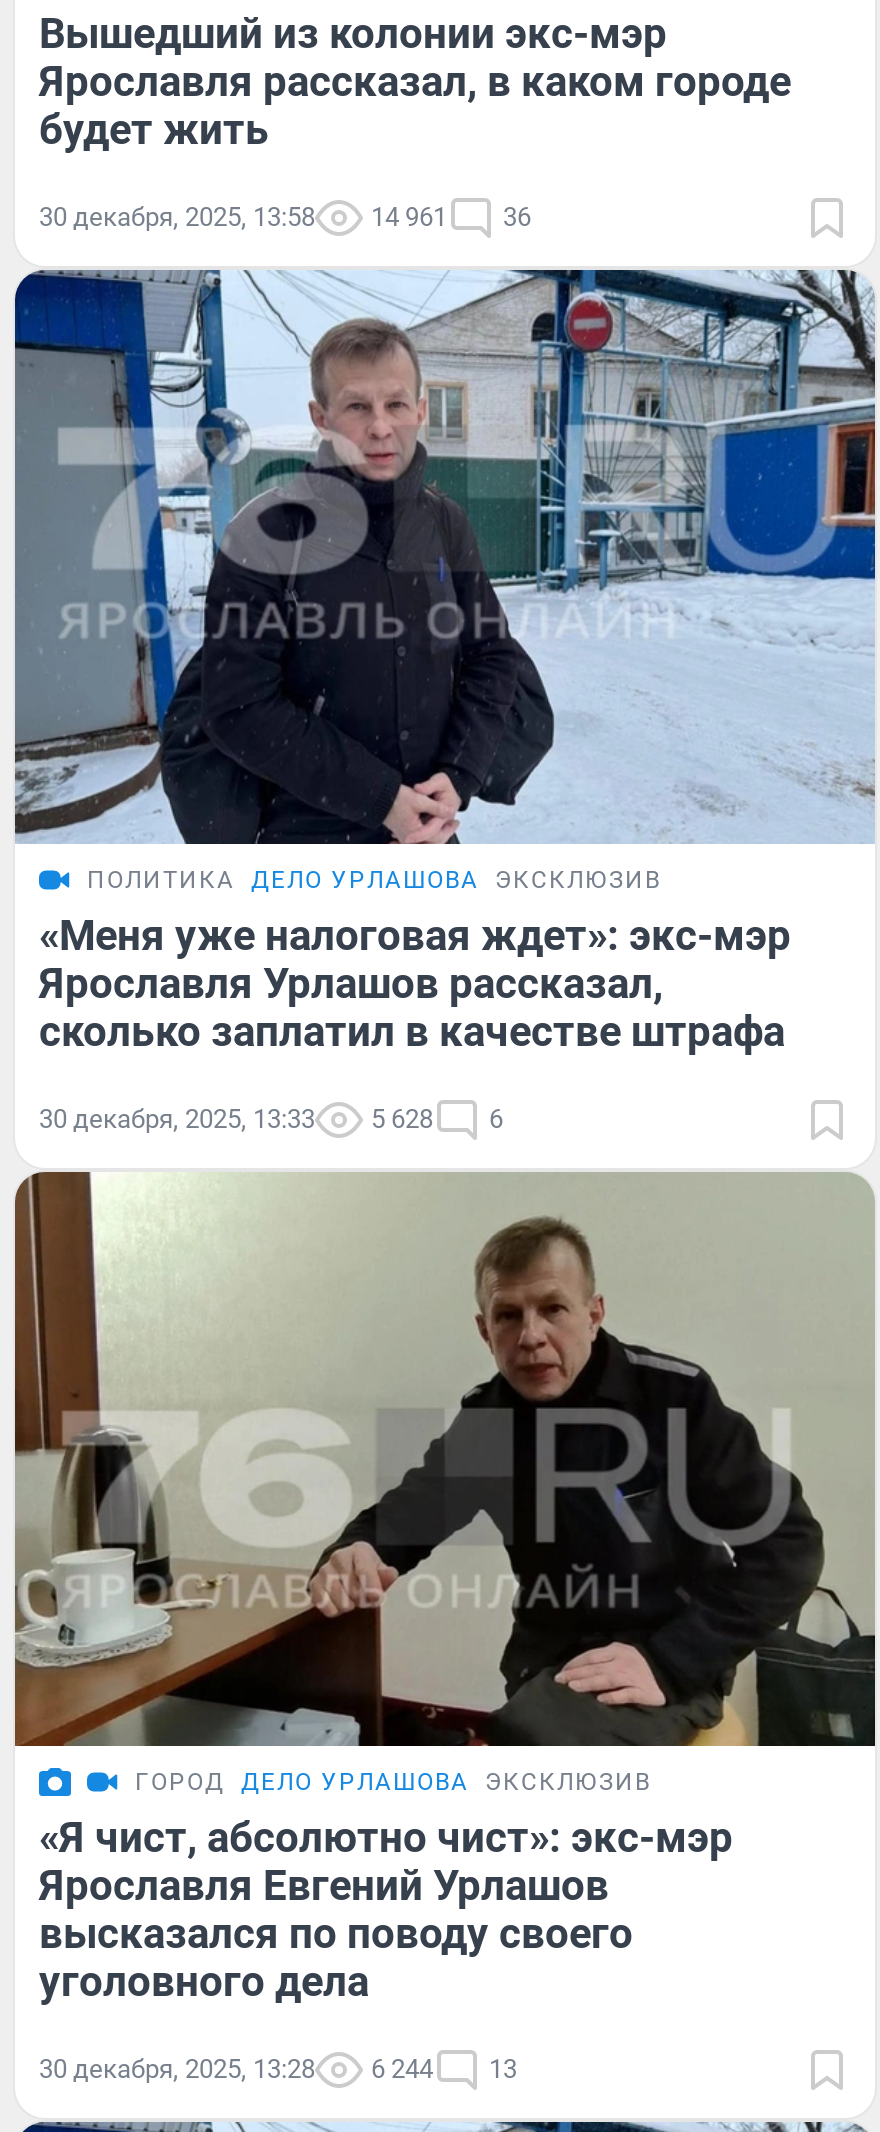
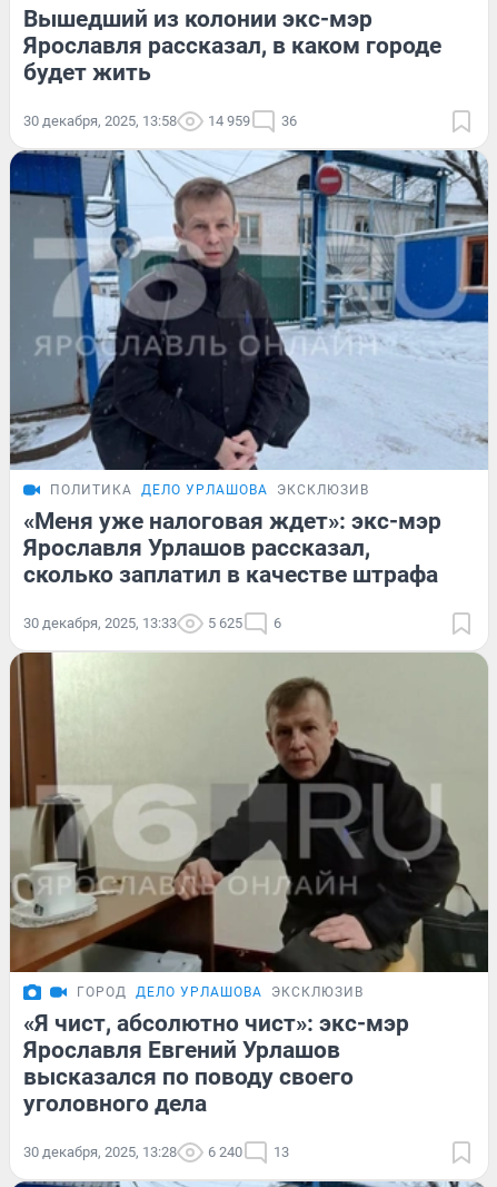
- 30 декабря, 2025, 13:58 14 961 36
+ 30 декабря, 2025, 13:58 14 959 36

- 30 декабря, 2025, 13:33 5 628 6
+ 30 декабря, 2025, 13:33 5 625 6

- 30 декабря, 2025, 13:28 6 244 13
+ 30 декабря, 2025, 13:28 6 240 13
